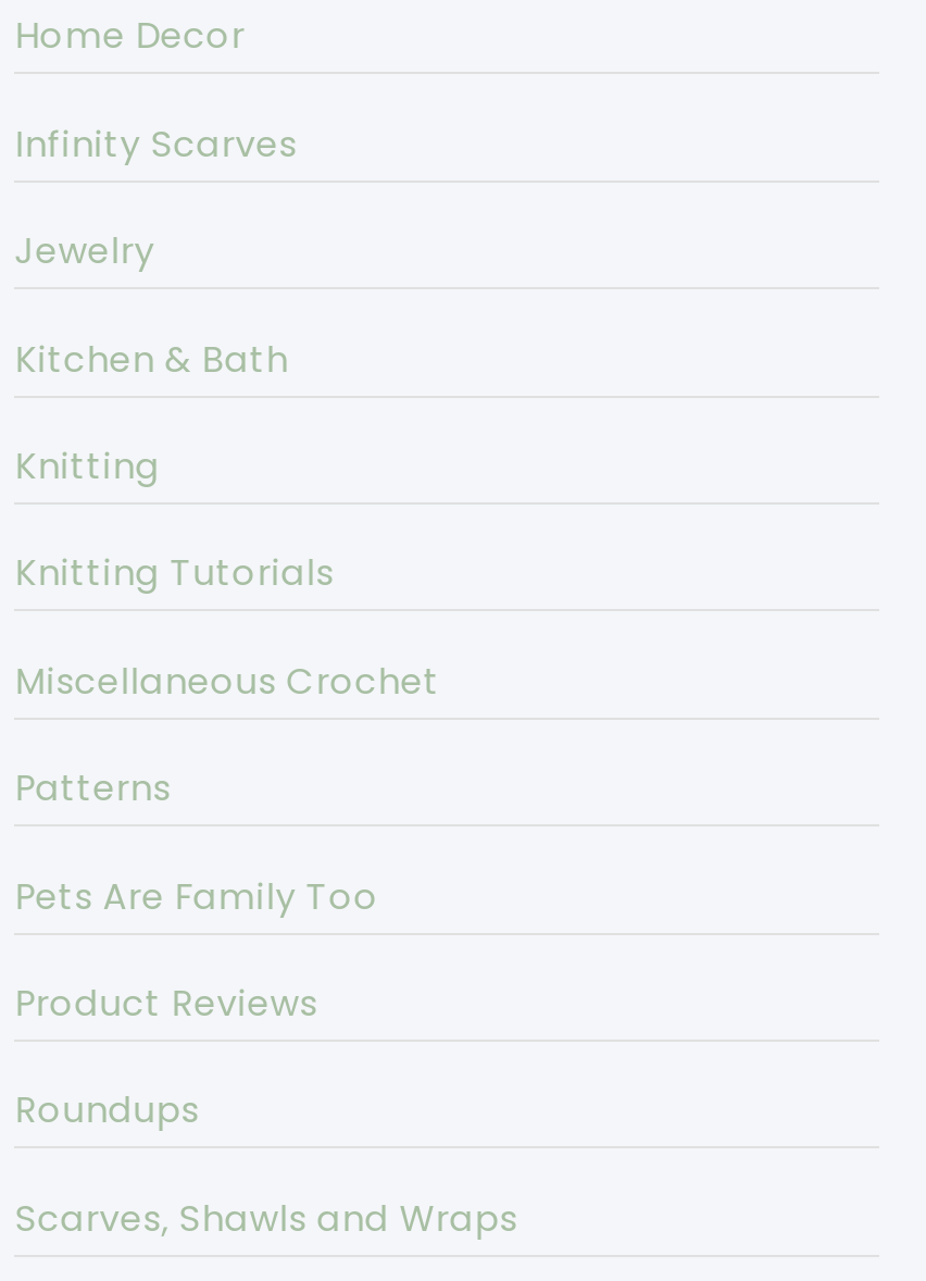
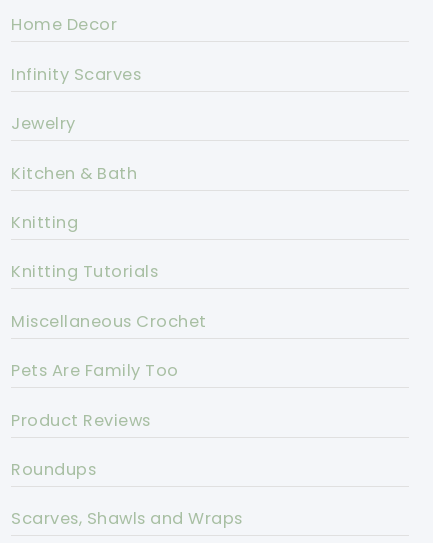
- Patterns
